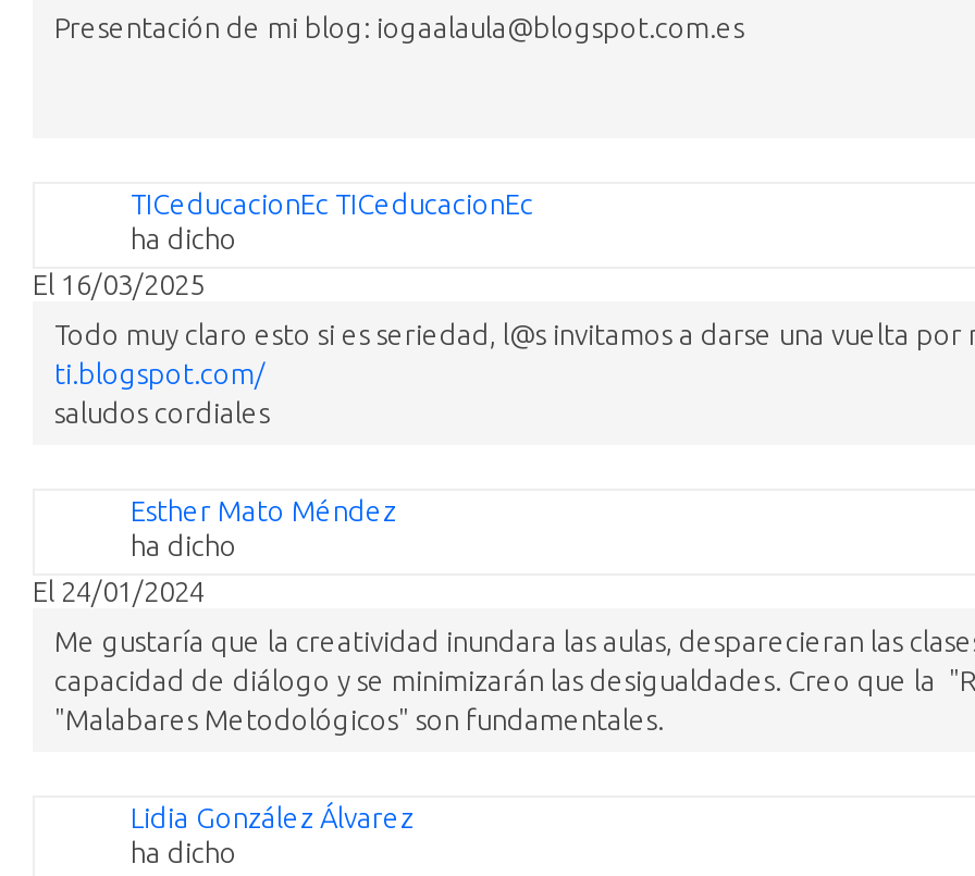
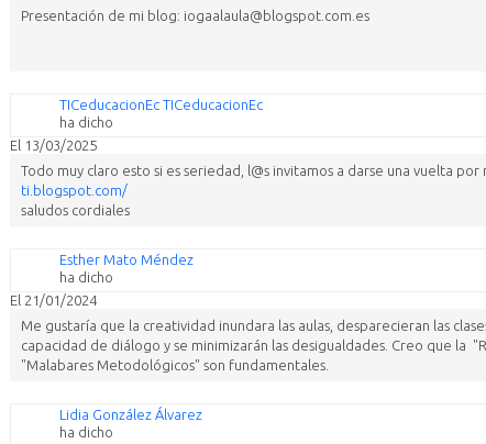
- El 16/03/2025
+ El 13/03/2025

- El 24/01/2024
+ El 21/01/2024
